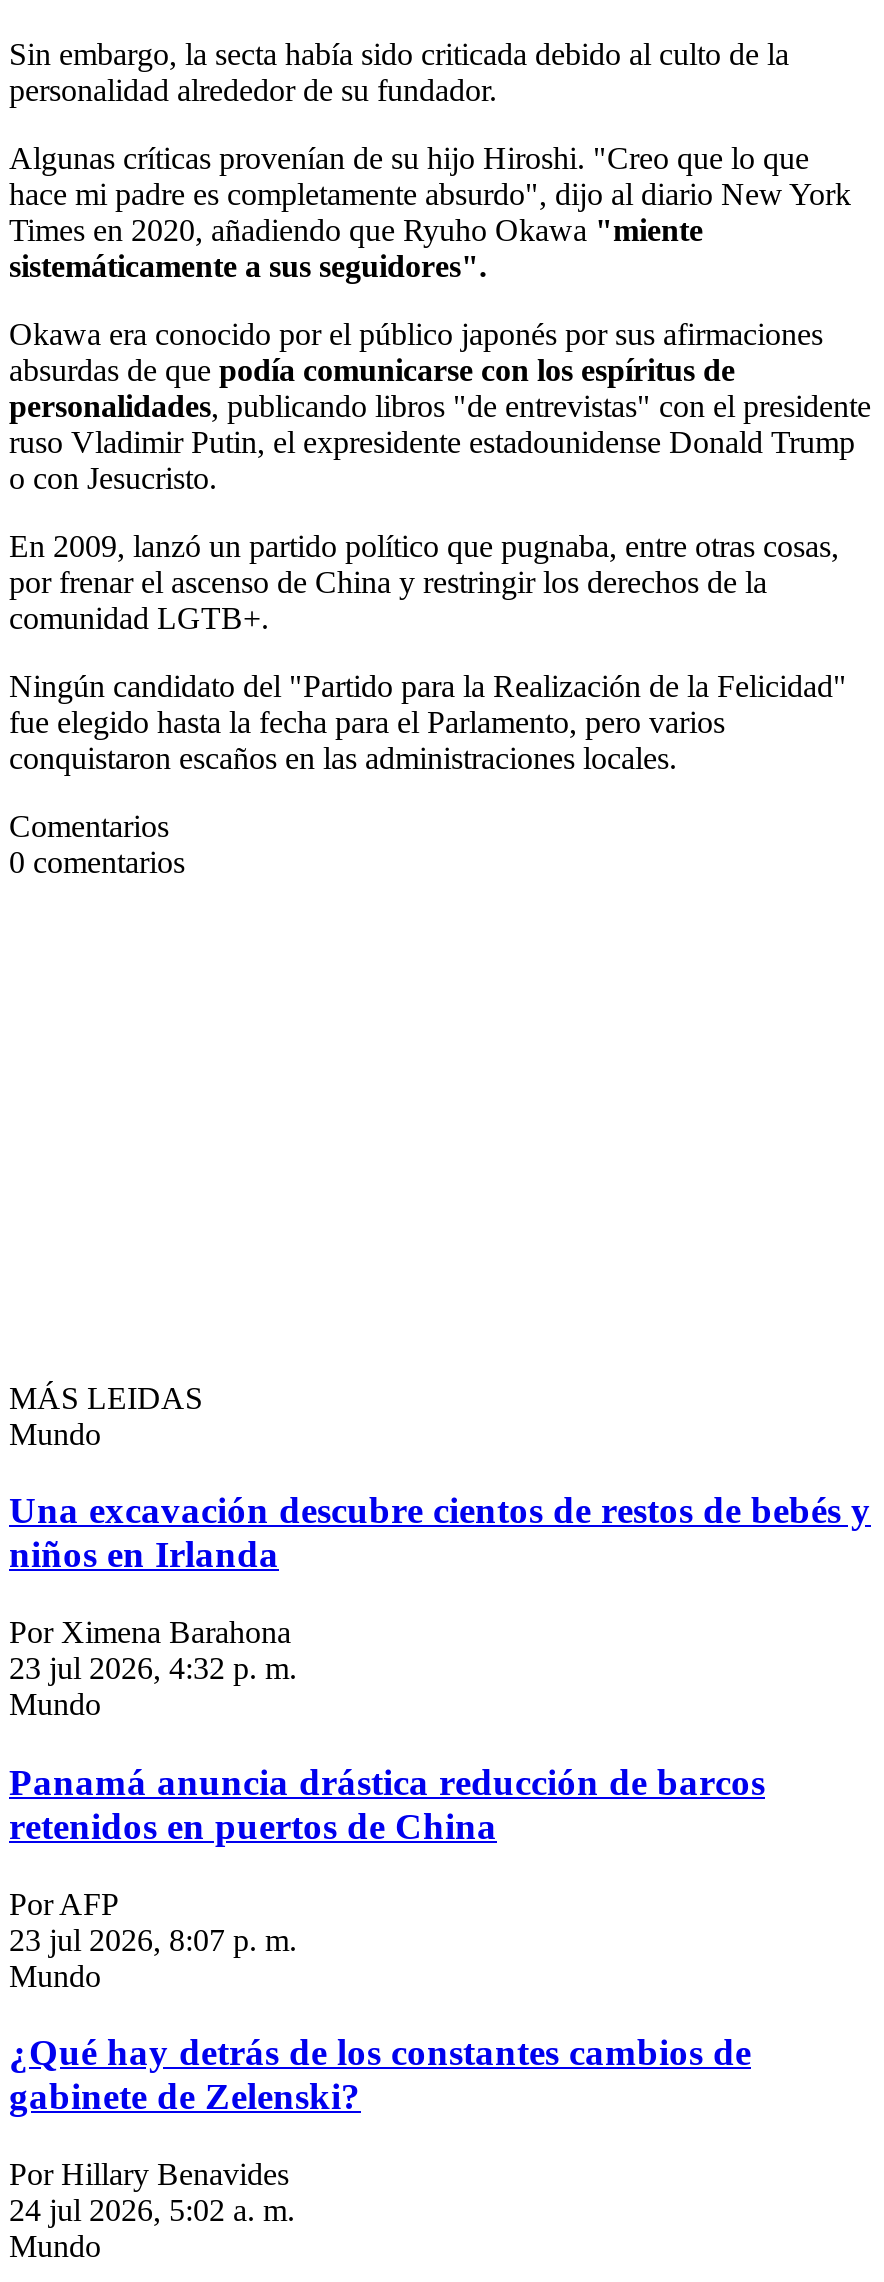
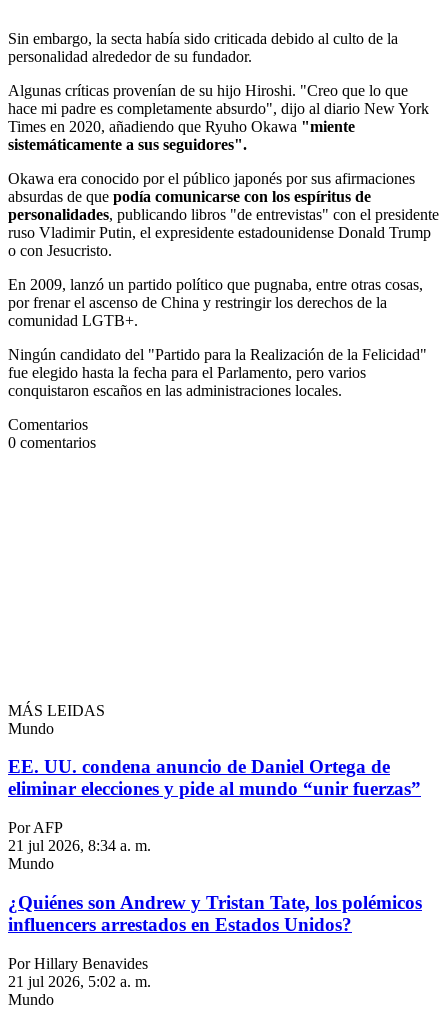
- Una excavación descubre cientos de restos de bebés y
- niños en Irlanda
- Por Ximena Barahona
- 23 jul 2026, 4:32 p. m.
- Mundo
- Panamá anuncia drástica reducción de barcos
- retenidos en puertos de China
+ EE. UU. condena anuncio de Daniel Ortega de
+ eliminar elecciones y pide al mundo “unir fuerzas”

- 23 jul 2026, 8:07 p. m.
+ 21 jul 2026, 8:34 a. m.

- ¿Qué hay detrás de los constantes cambios de
- gabinete de Zelenski?
+ ¿Quiénes son Andrew y Tristan Tate, los polémicos
+ influencers arrestados en Estados Unidos?

- 24 jul 2026, 5:02 a. m.
+ 21 jul 2026, 5:02 a. m.
